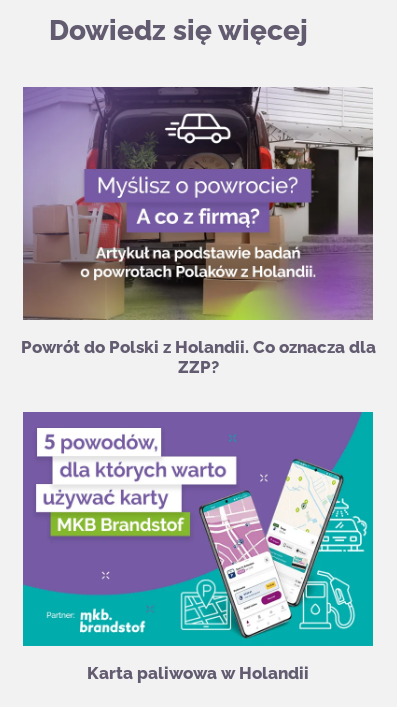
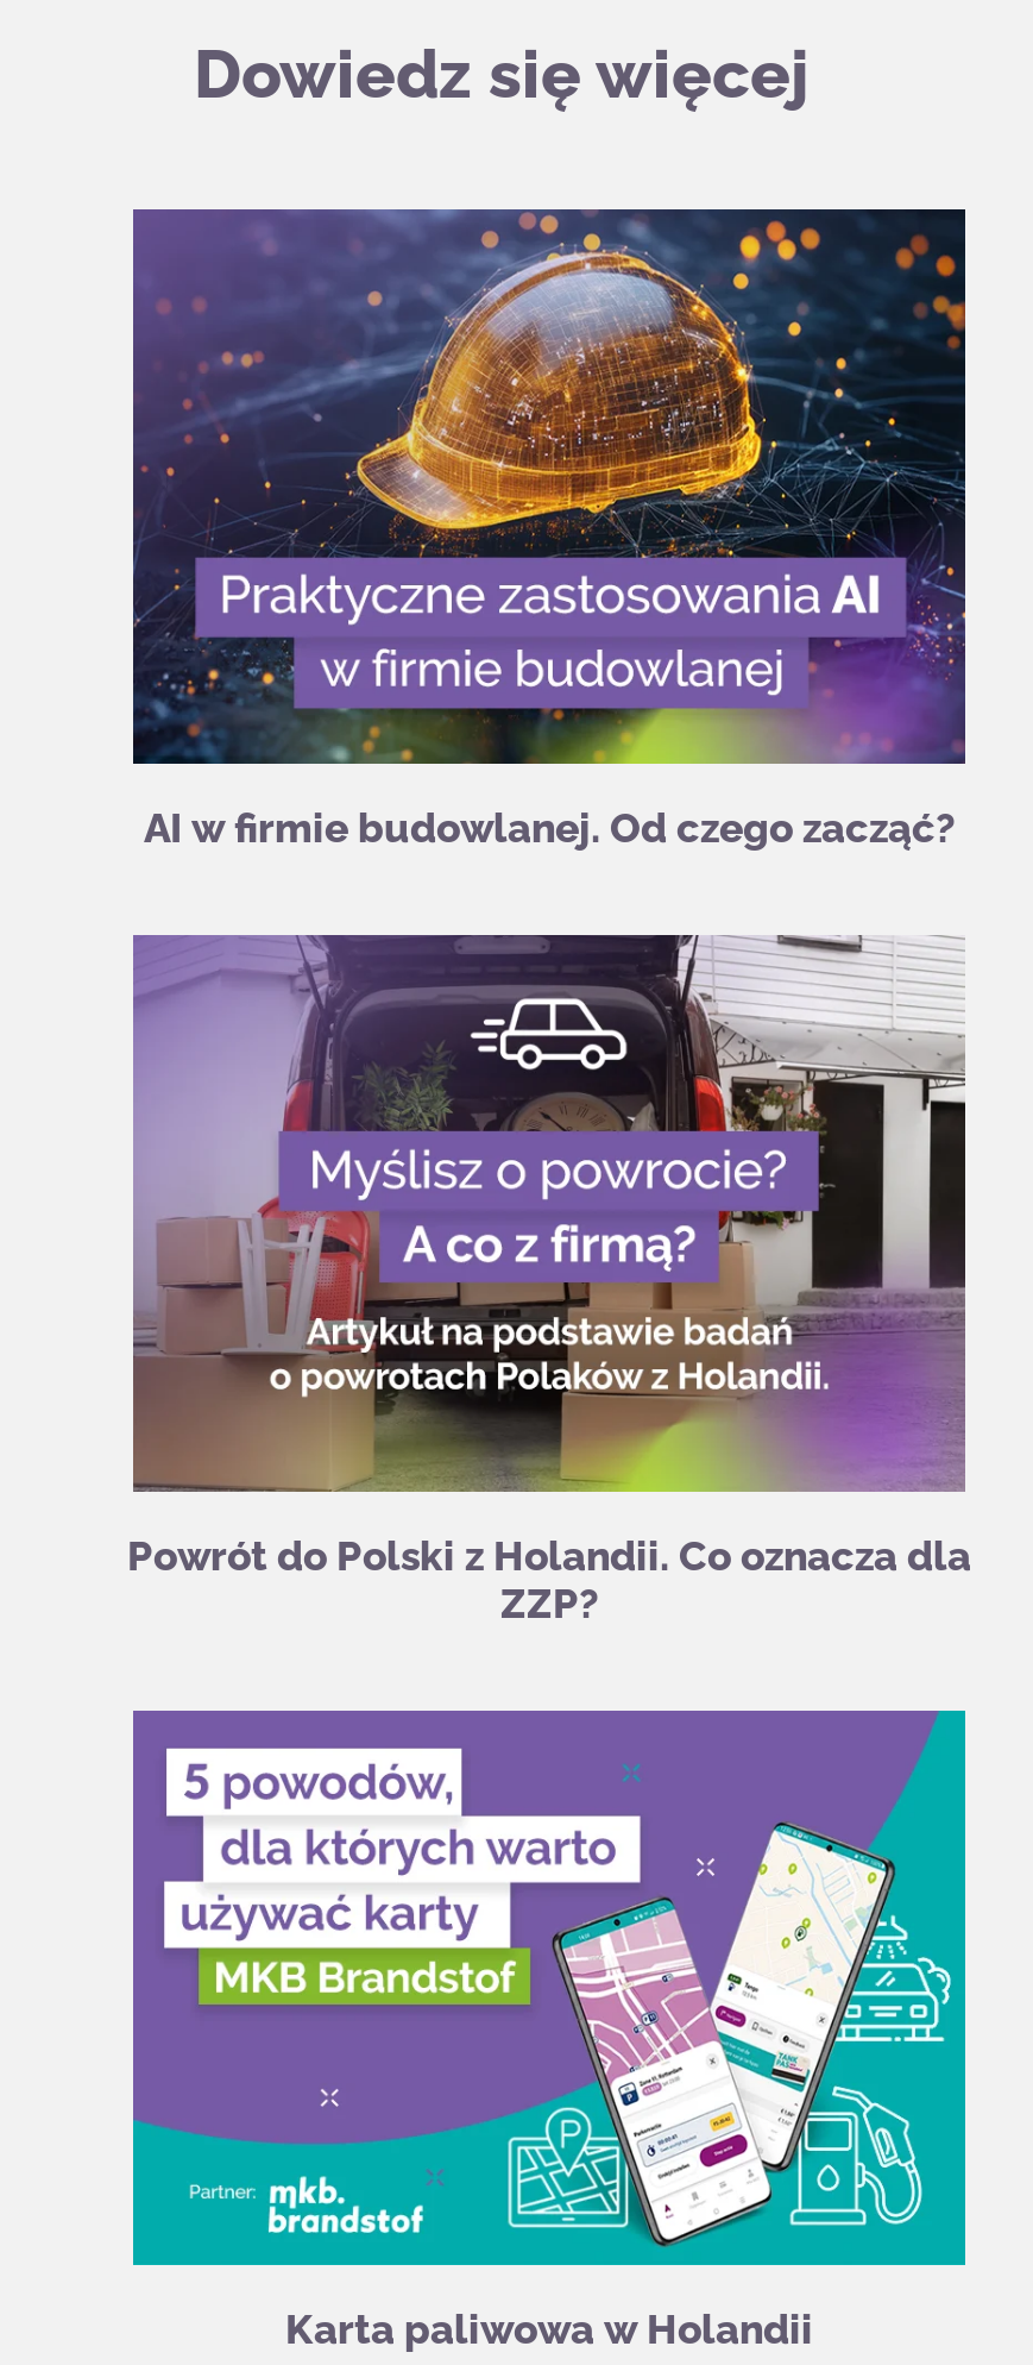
+ [image]
+ AI w firmie budowlanej. Od czego zacząć?
